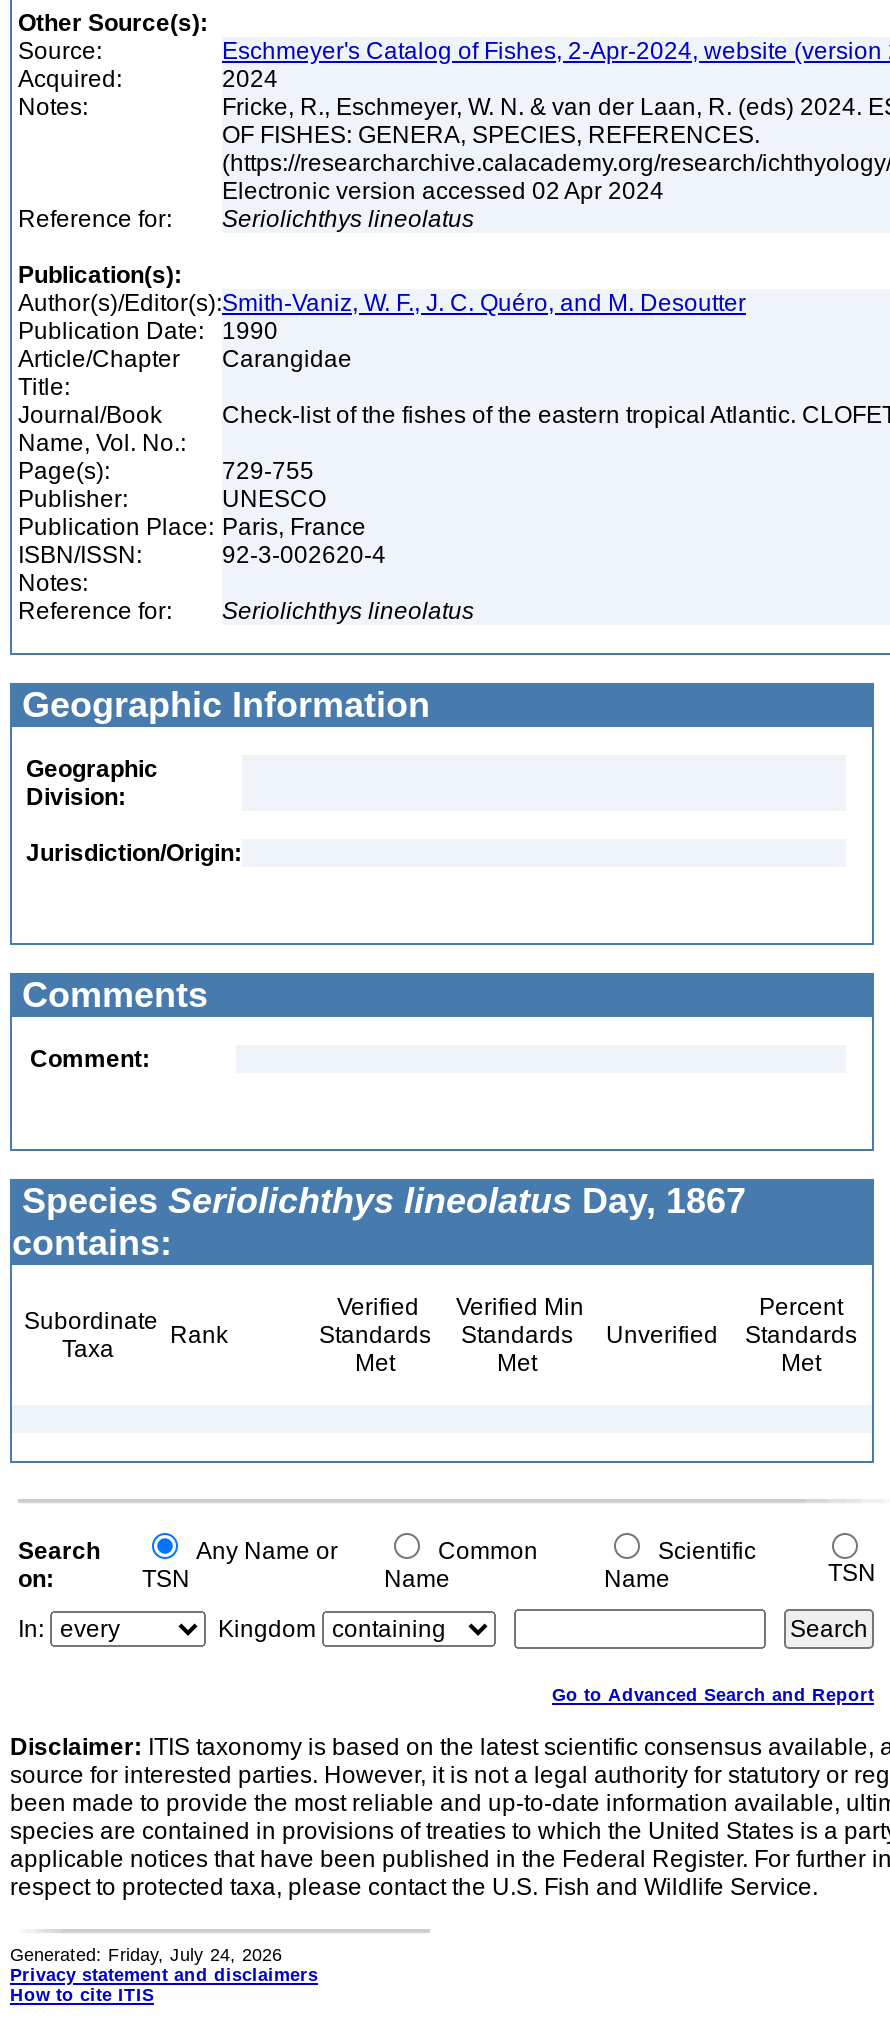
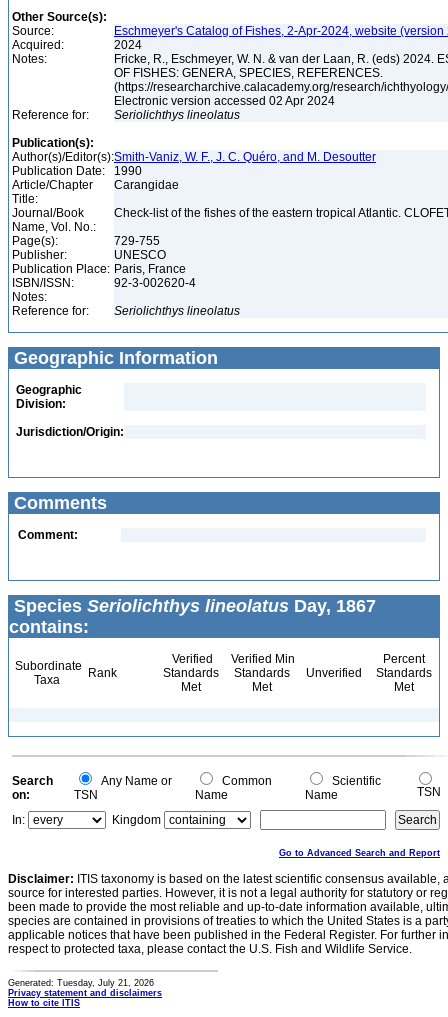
- Generated: Friday, July 24, 2026
+ Generated: Tuesday, July 21, 2026
